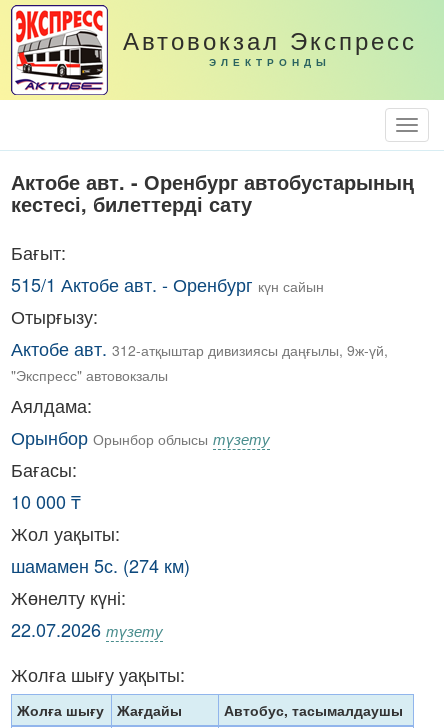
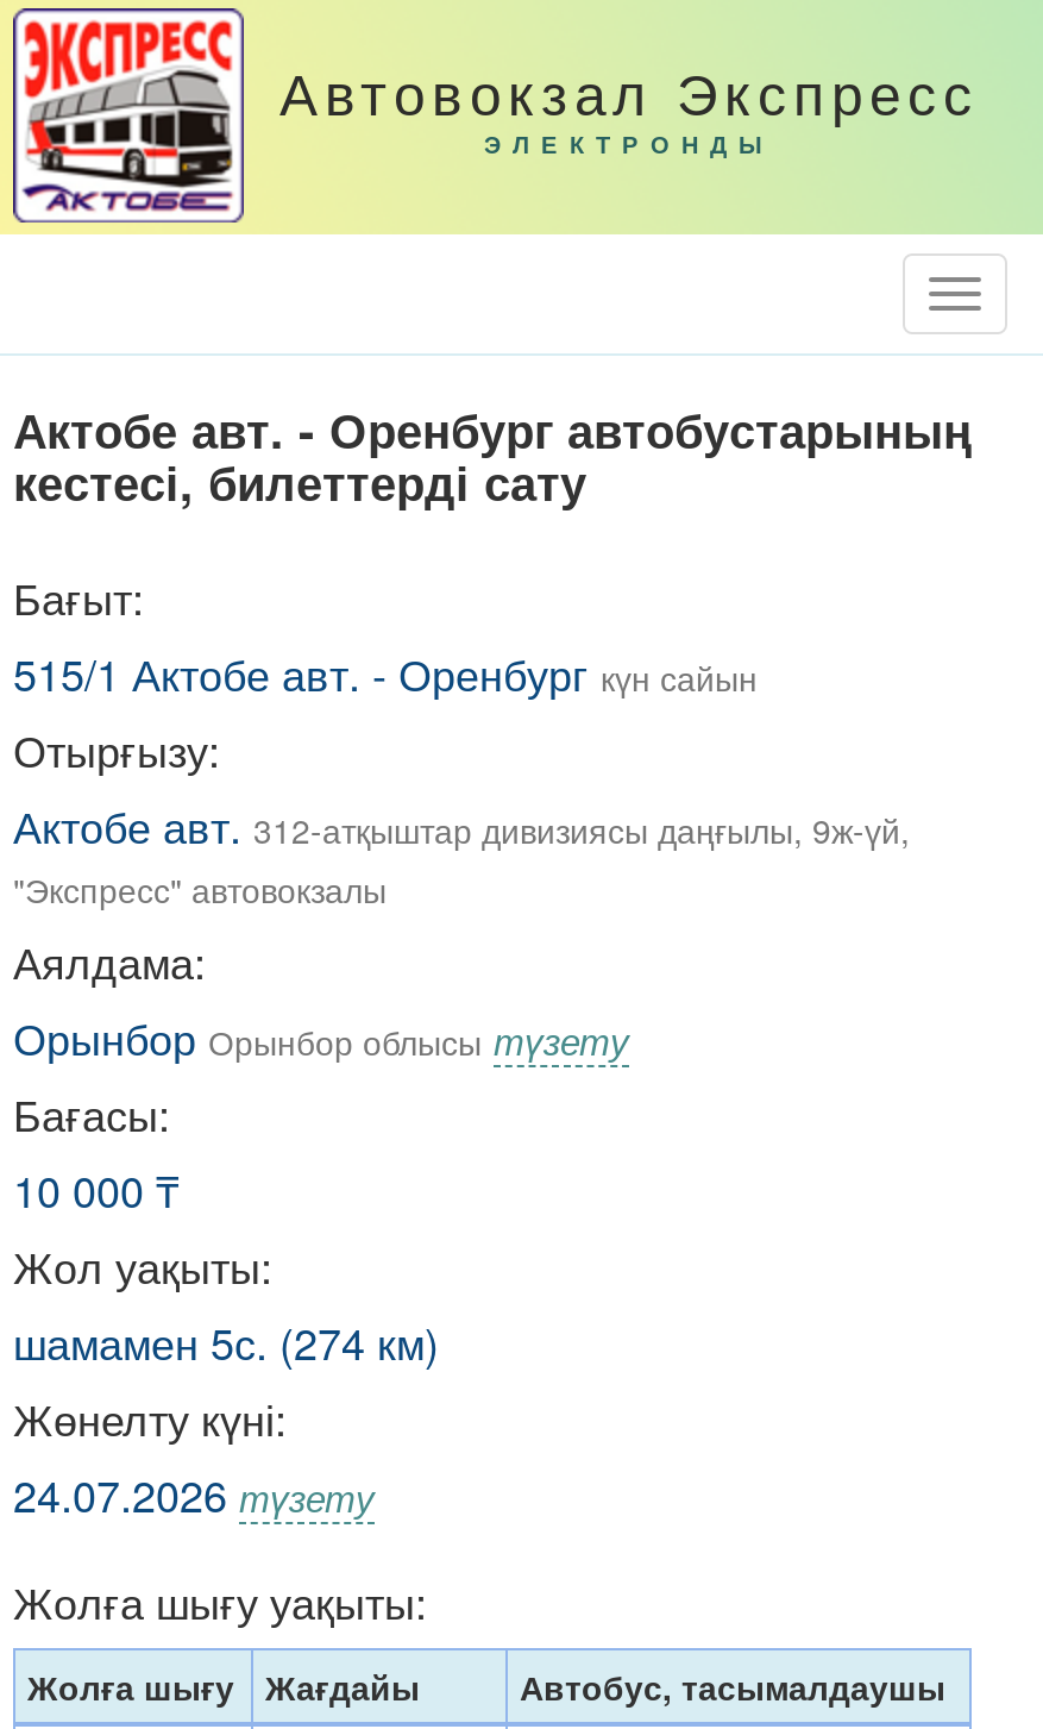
- 22.07.2026 түзету
+ 24.07.2026 түзету
